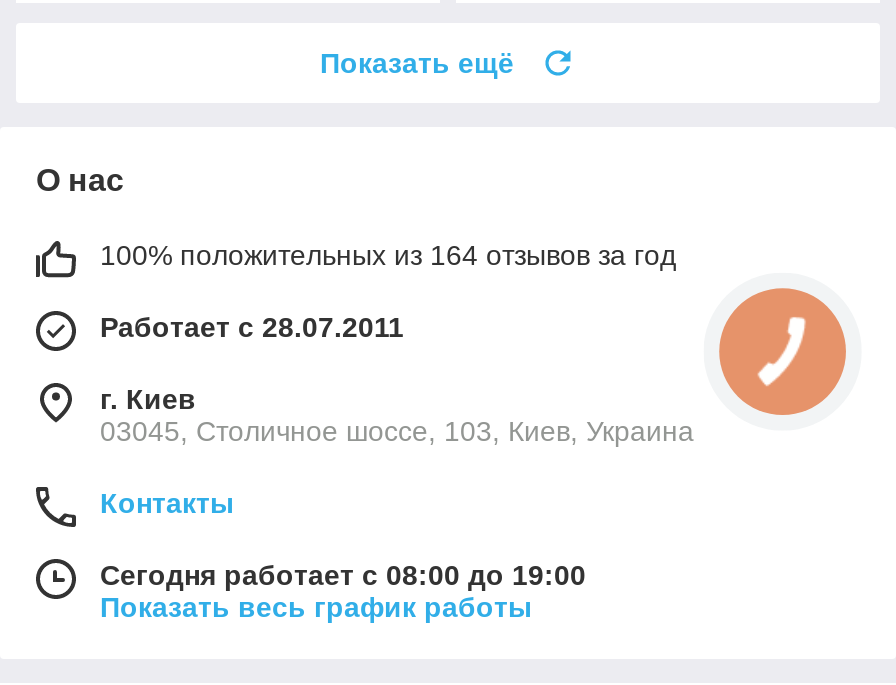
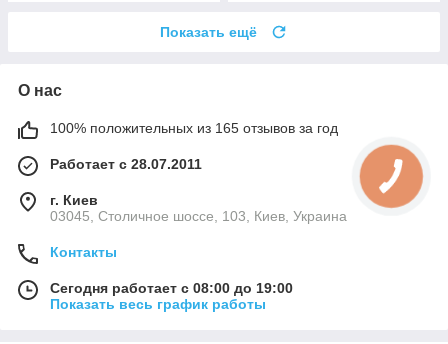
- 100% положительных из 164 отзывов за год
+ 100% положительных из 165 отзывов за год
